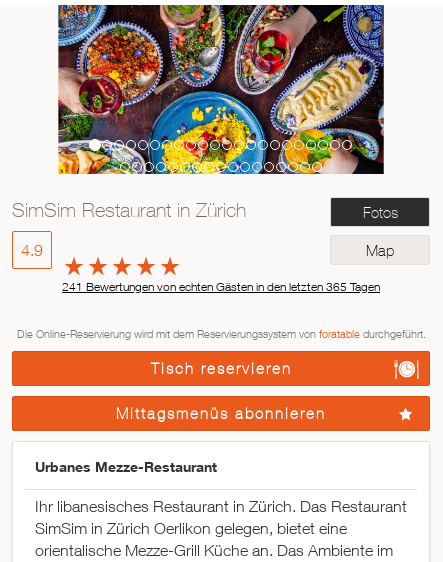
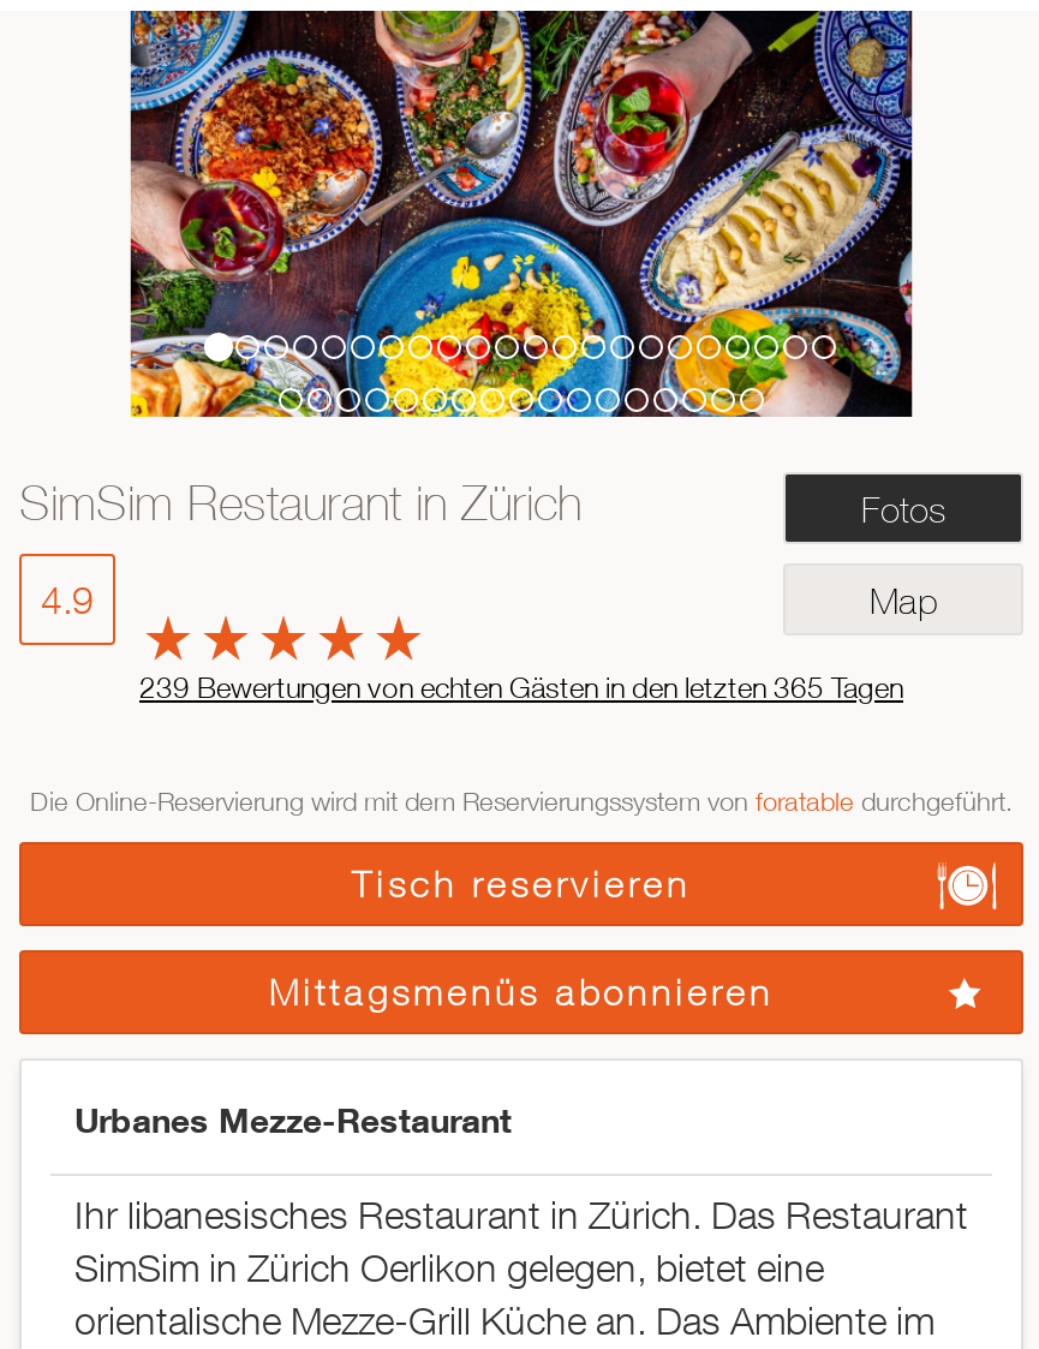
- 241 Bewertungen von echten Gästen in den letzten 365 Tagen
+ 239 Bewertungen von echten Gästen in den letzten 365 Tagen
